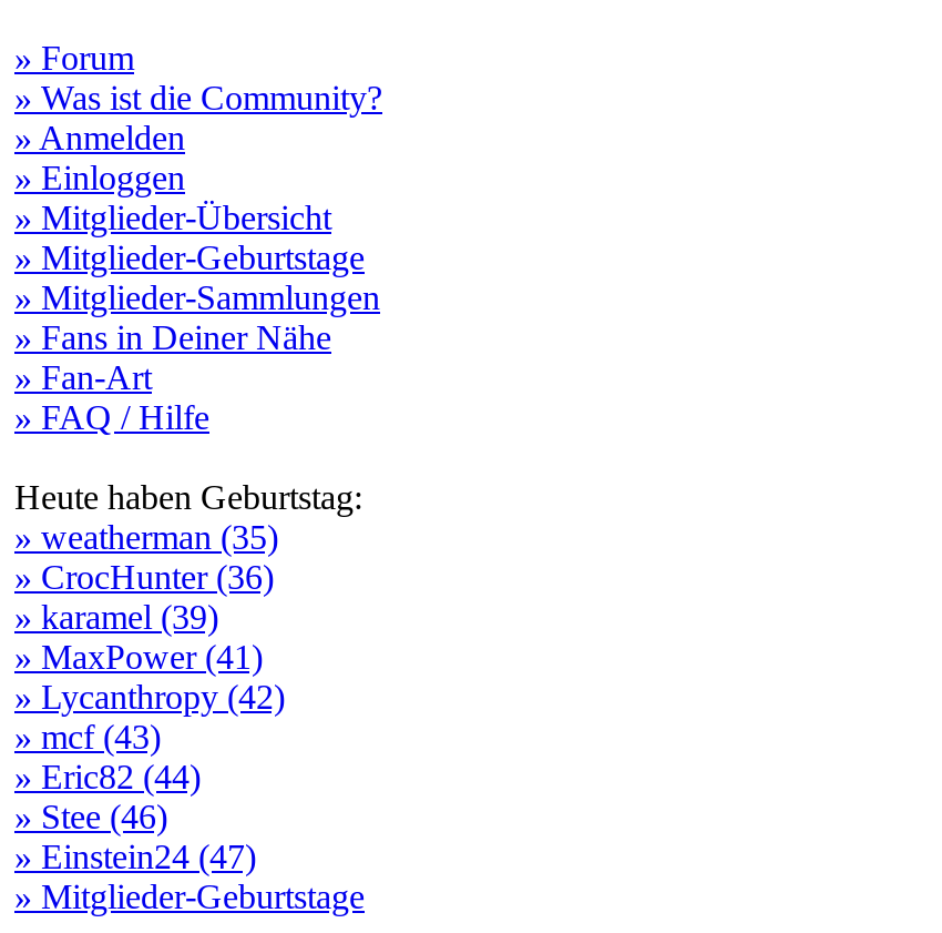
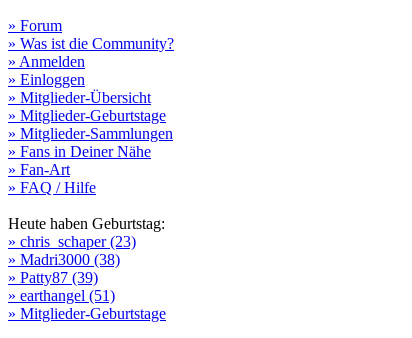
- » weatherman (35)
- » CrocHunter (36)
- » karamel (39)
- » MaxPower (41)
- » Lycanthropy (42)
- » mcf (43)
- » Eric82 (44)
- » Stee (46)
- » Einstein24 (47)
+ » chris_schaper (23)
+ » Madri3000 (38)
+ » Patty87 (39)
+ » earthangel (51)
